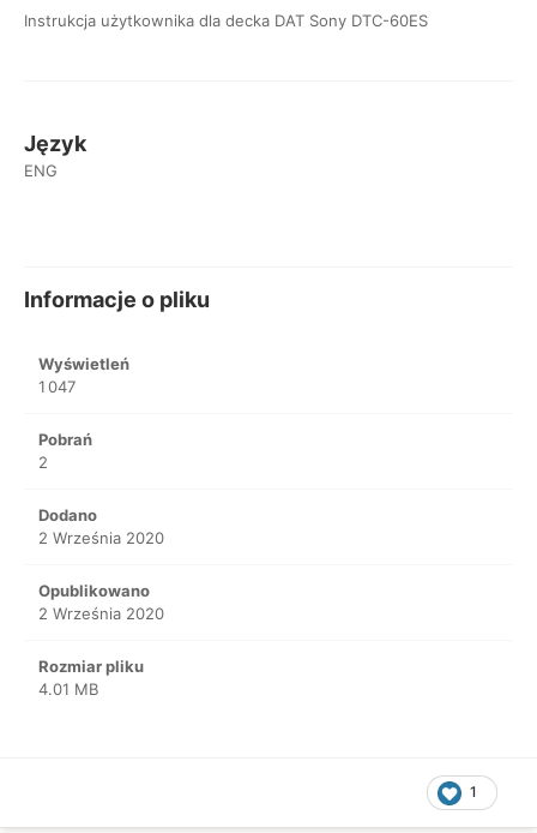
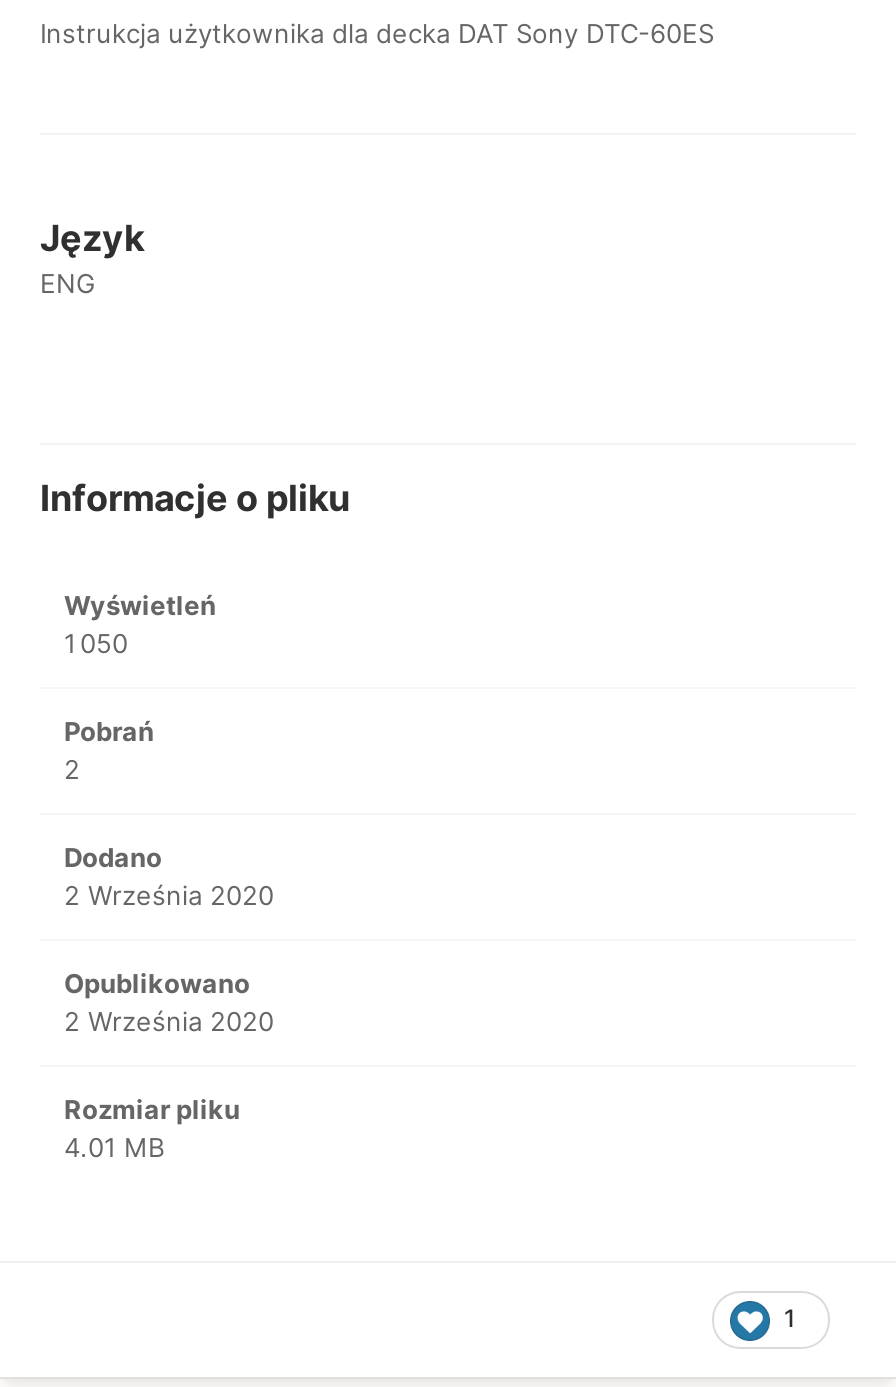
- 1 047
+ 1 050
